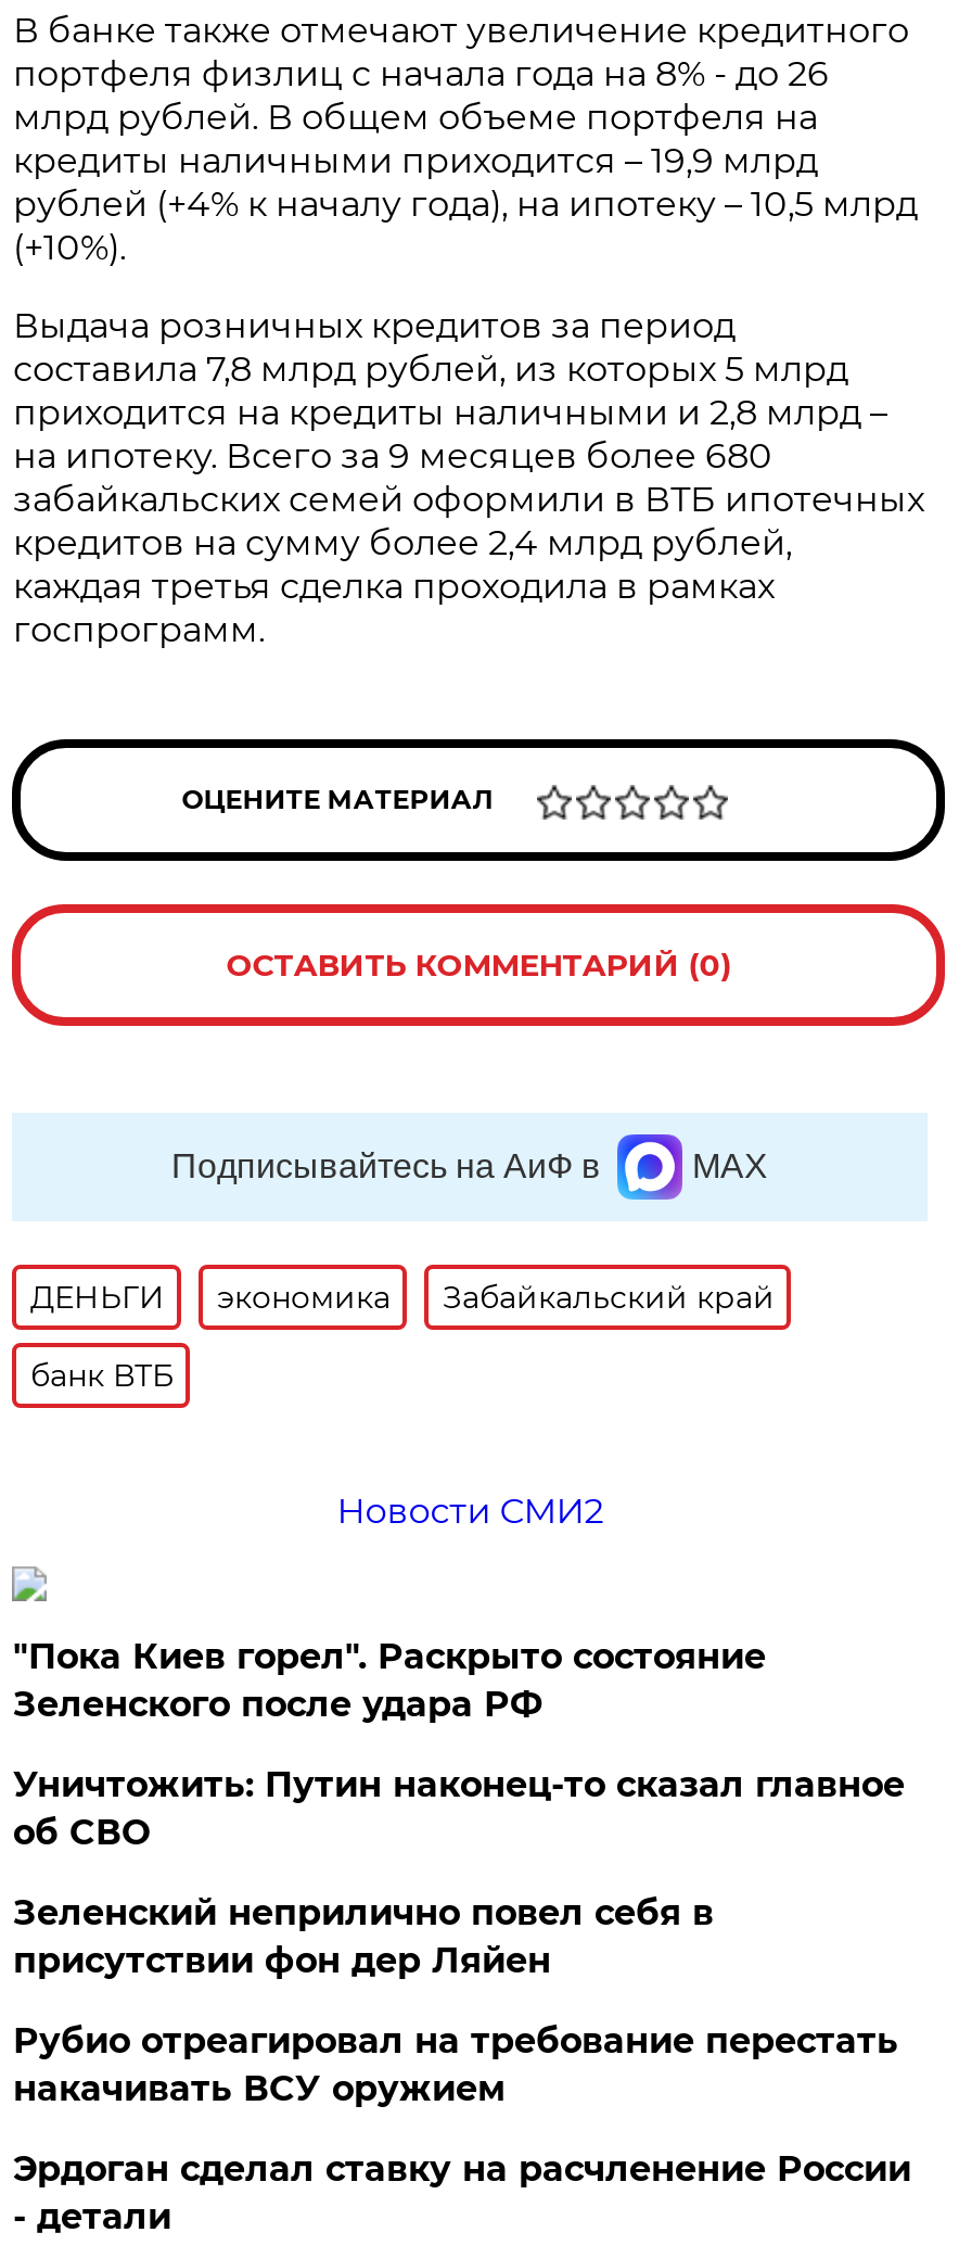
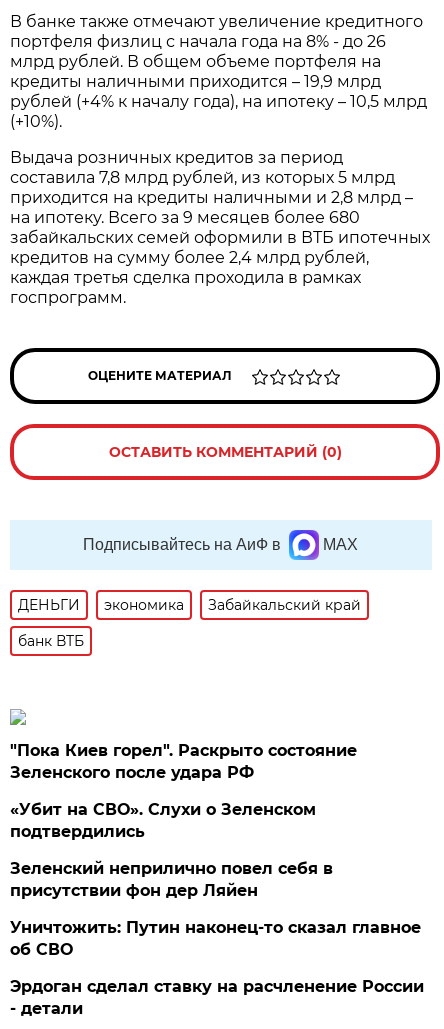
- Новости СМИ2

+ «Убит на СВО». Слухи о Зеленском
+ подтвердились

moved down: Уничтожить: Путин наконец-то сказал главное | об СВО

- Рубио отреагировал на требование перестать
- накачивать ВСУ оружием
